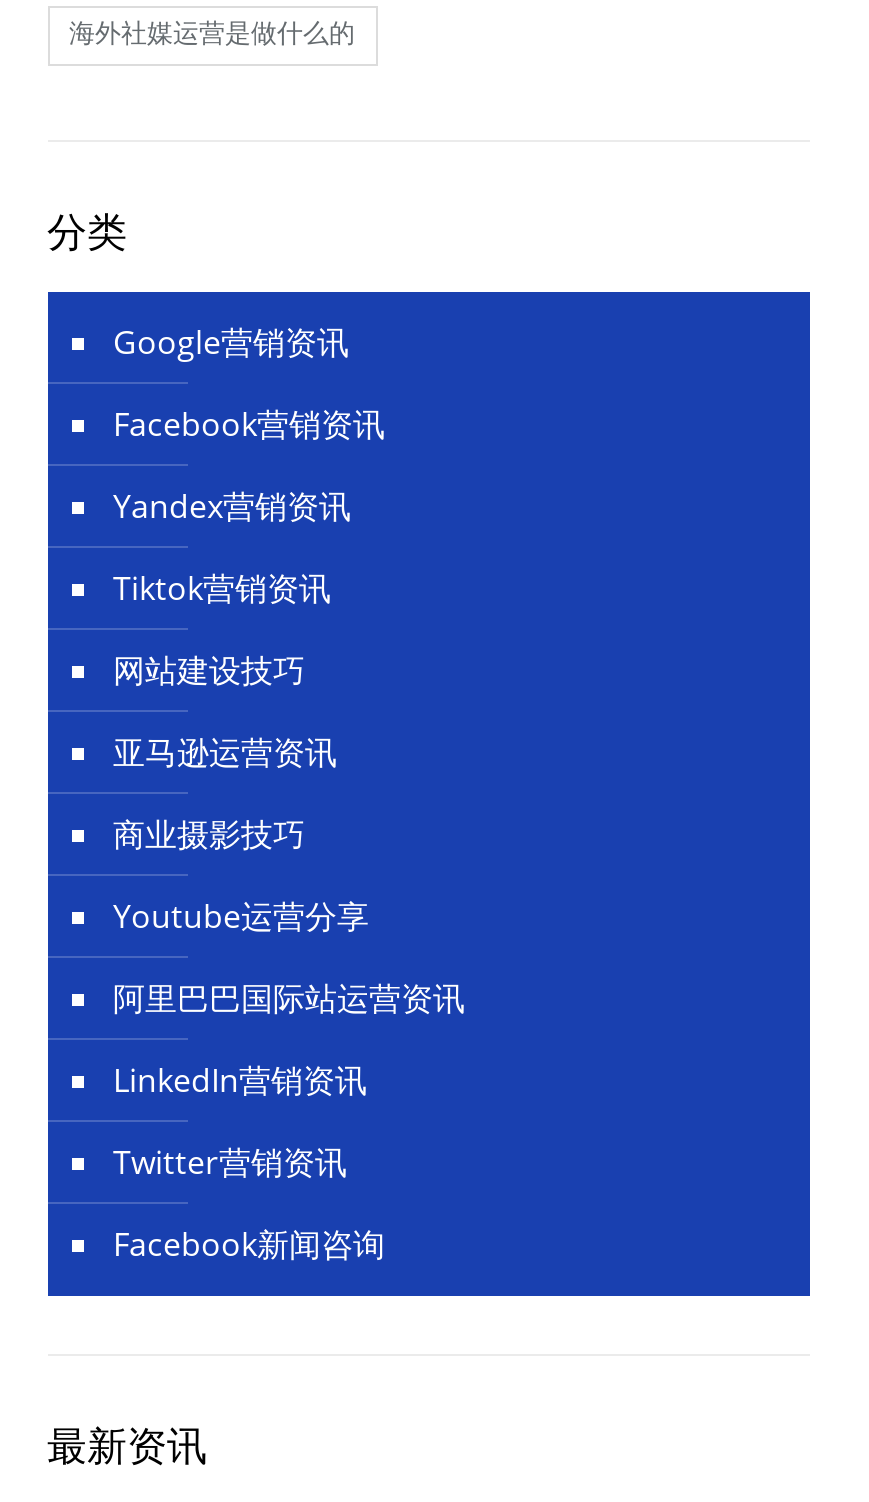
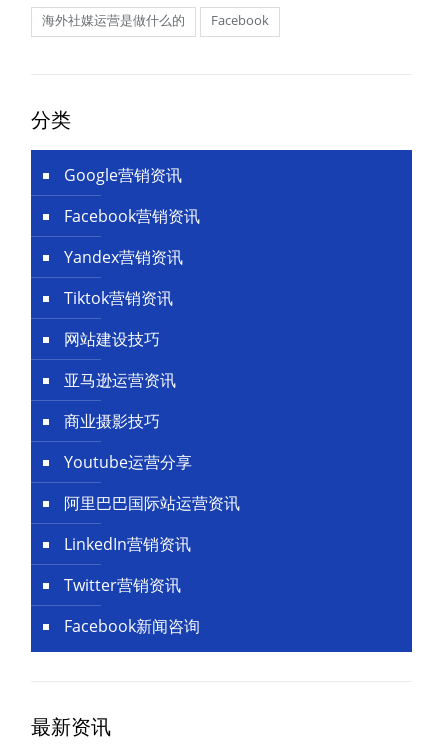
+ Facebook
